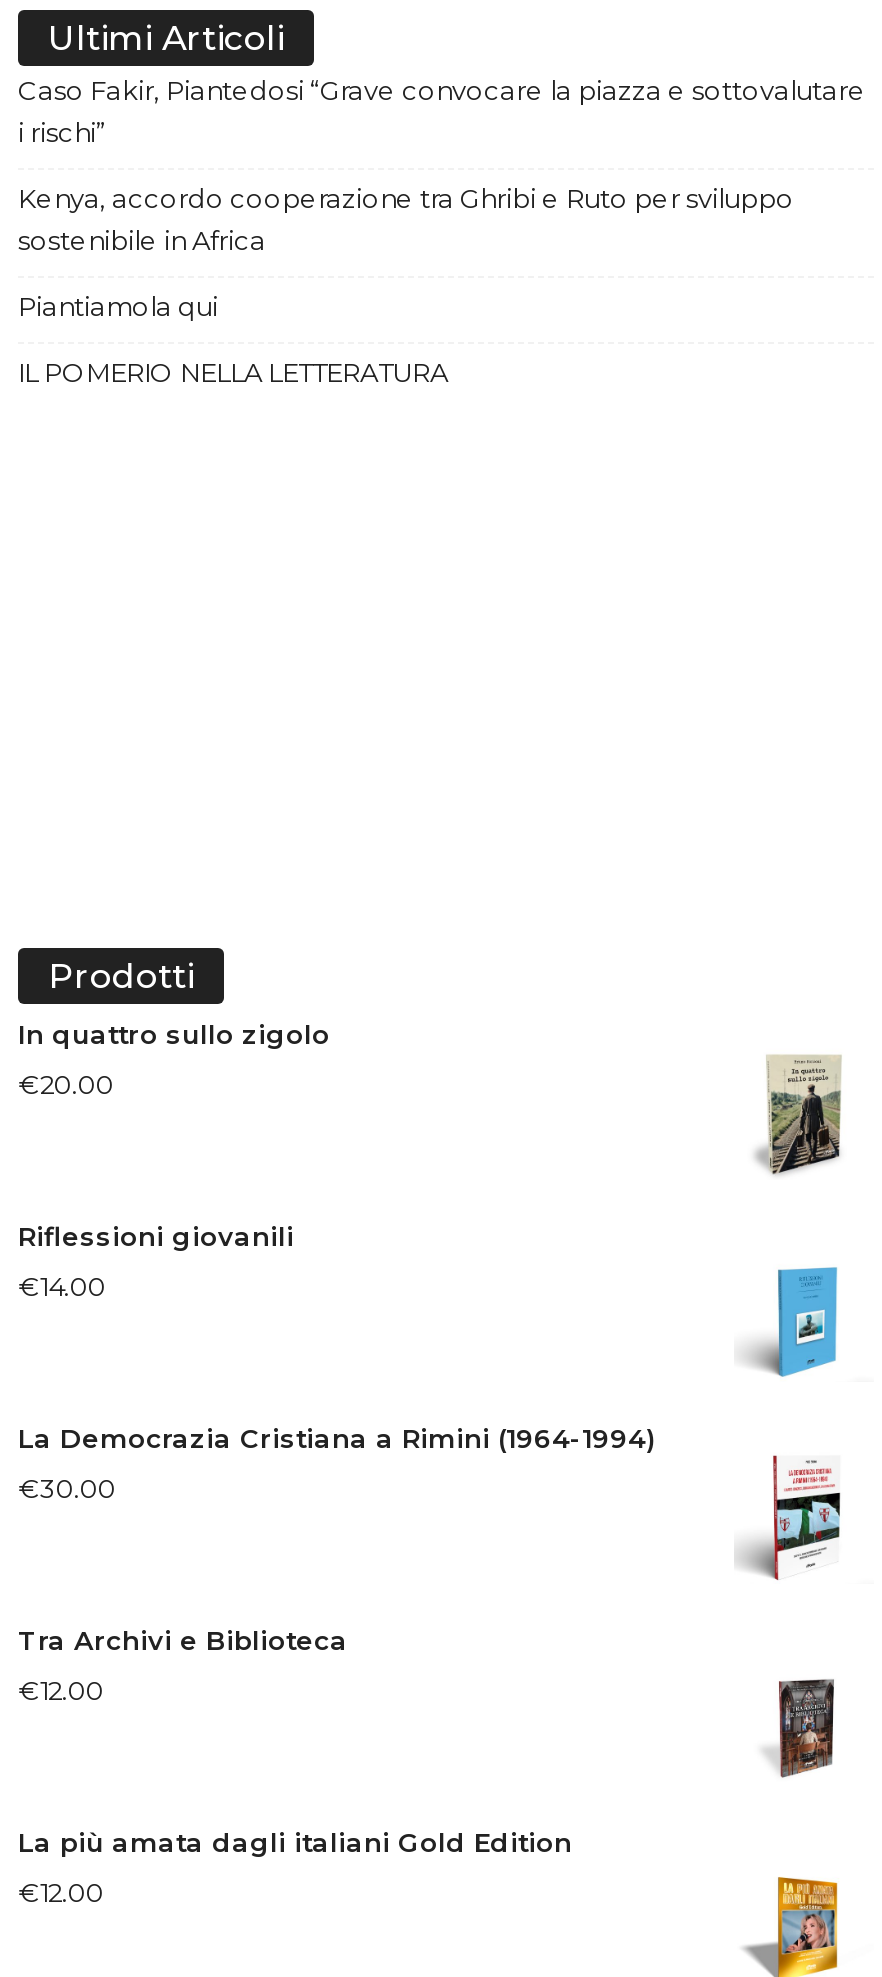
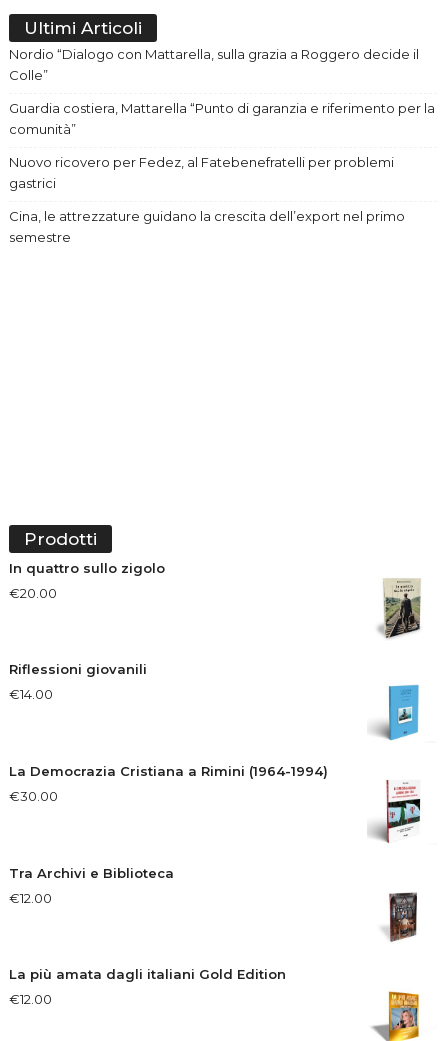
- Caso Fakir, Piantedosi “Grave convocare la piazza e sottovalutare
- i rischi”
+ Nordio “Dialogo con Mattarella, sulla grazia a Roggero decide il
+ Colle”

- Kenya, accordo cooperazione tra Ghribi e Ruto per sviluppo
- sostenibile in Africa
+ Guardia costiera, Mattarella “Punto di garanzia e riferimento per la
+ comunità”

- Piantiamola qui
+ Nuovo ricovero per Fedez, al Fatebenefratelli per problemi
+ gastrici

- IL POMERIO NELLA LETTERATURA
+ Cina, le attrezzature guidano la crescita dell’export nel primo
+ semestre
